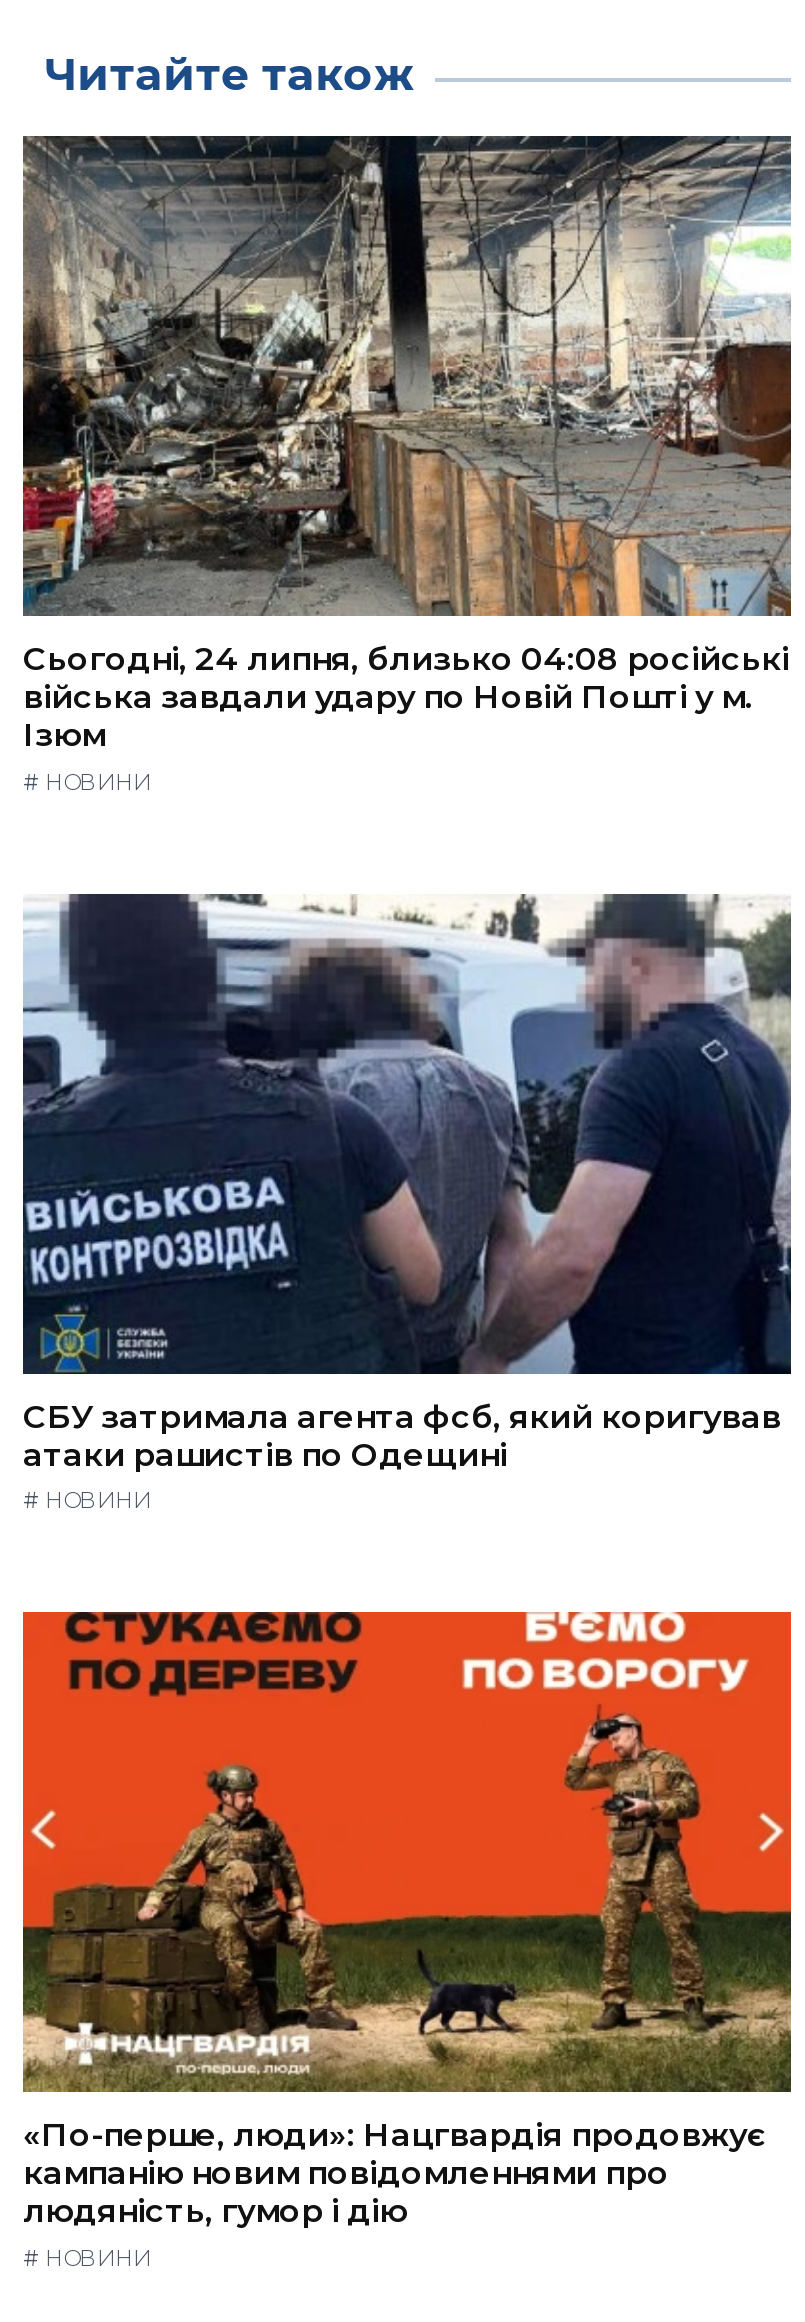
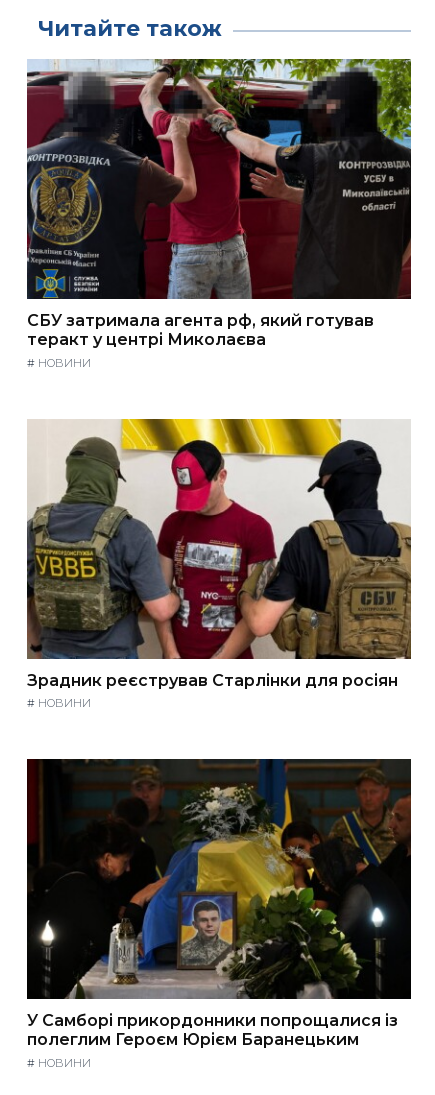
- [image]
- Сьогодні, 24 липня, близько 04:08 російські
- війська завдали удару по Новій Пошті у м.
- Ізюм
+ [image]
+ СБУ затримала агента рф, який готував
+ теракт у центрі Миколаєва

- [image]
- СБУ затримала агента фсб, який коригував
- атаки рашистів по Одещині
+ [image]
+ Зрадник реєстрував Старлінки для росіян

- [image]
- «По-перше, люди»: Нацгвардія продовжує
- кампанію новим повідомленнями про
- людяність, гумор і дію
+ [image]
+ У Самборі прикордонники попрощалися із
+ полеглим Героєм Юрієм Баранецьким
